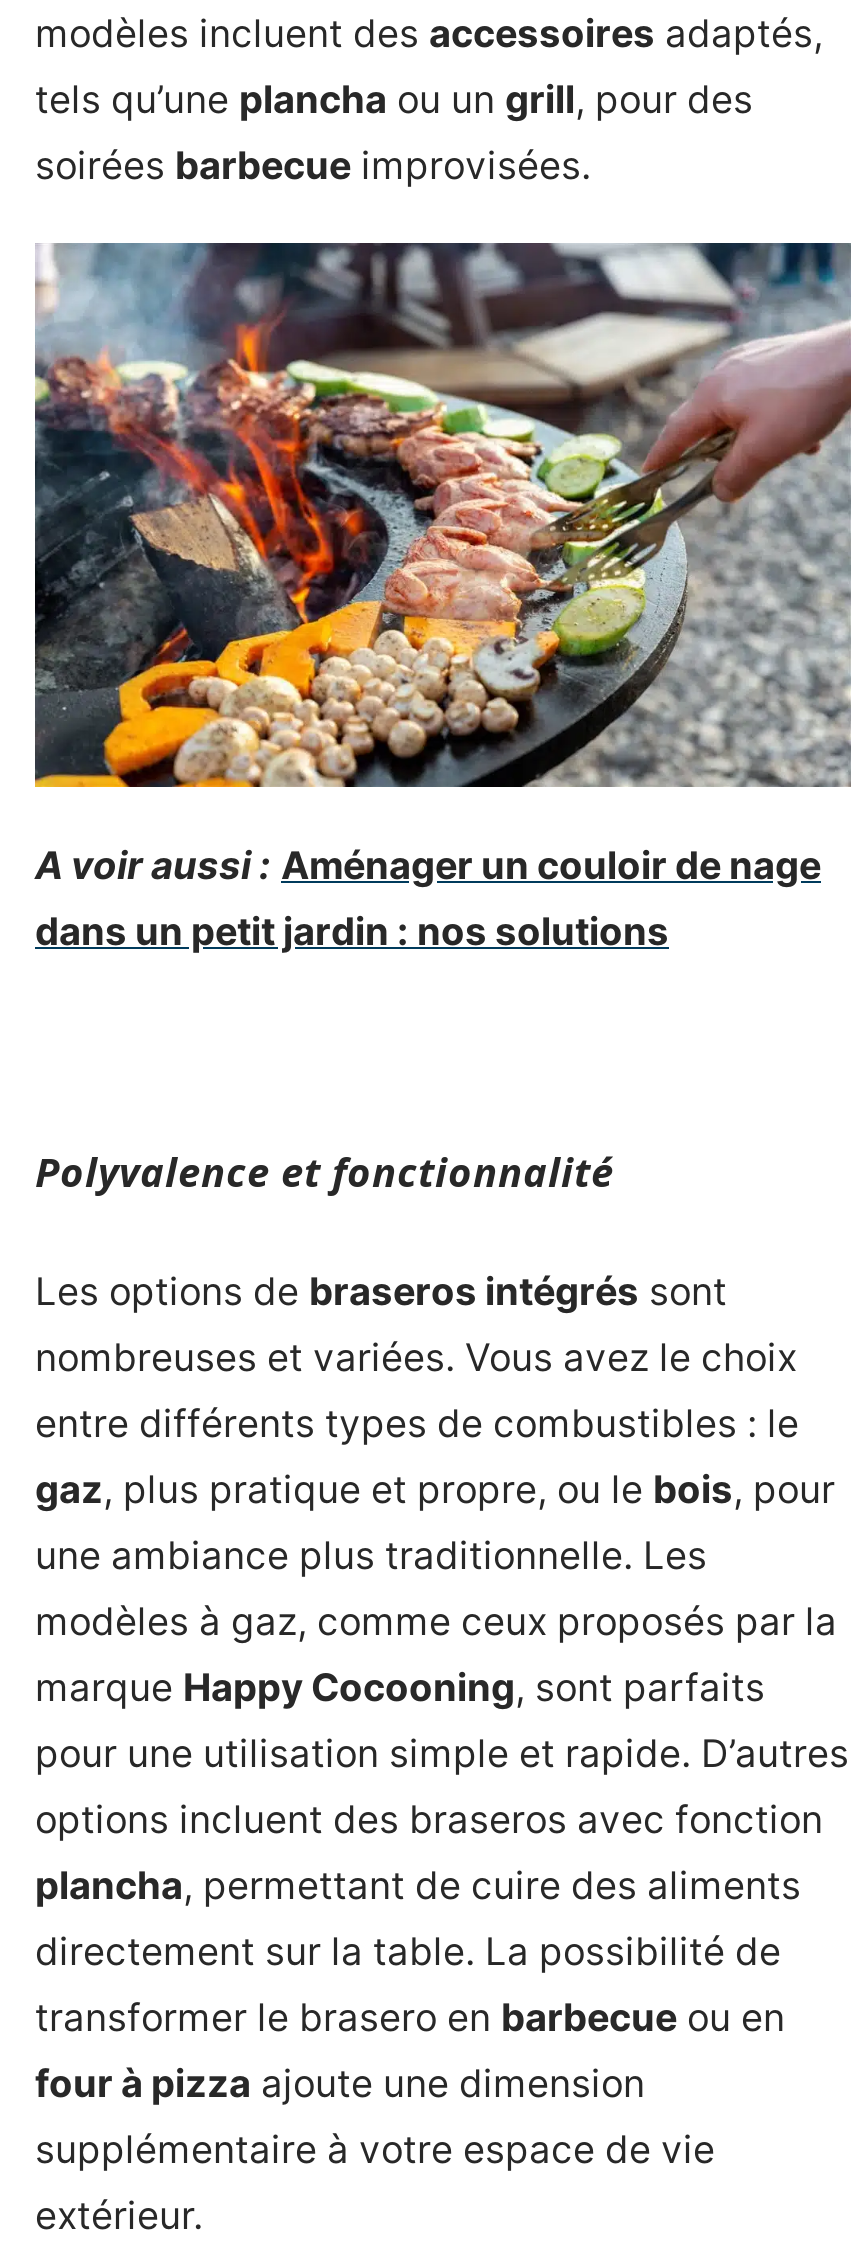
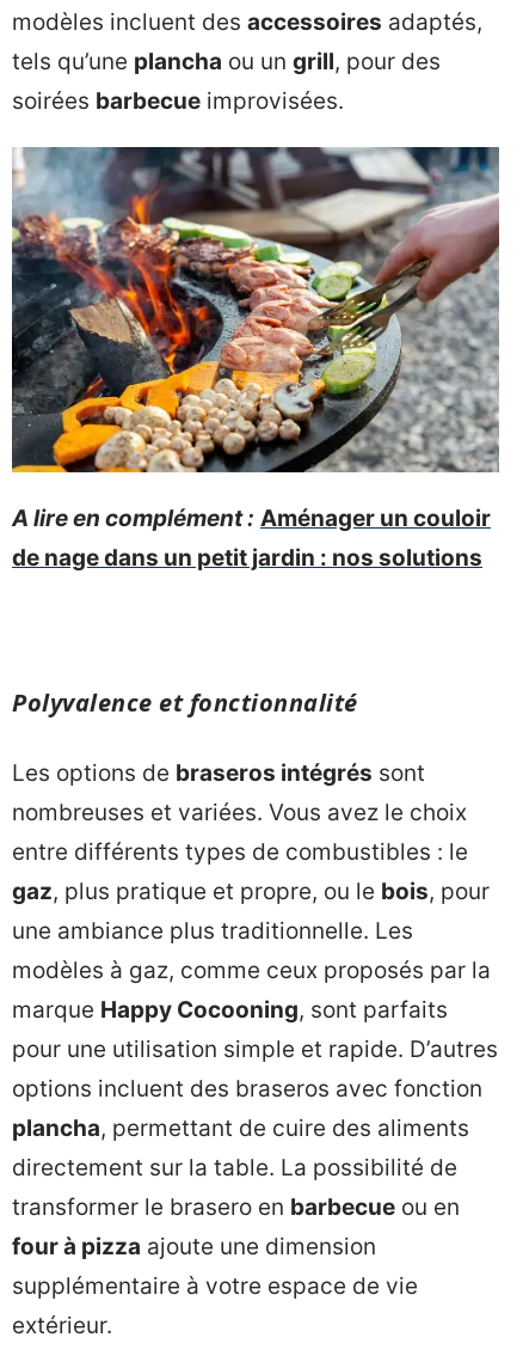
- A voir aussi : Aménager un couloir de nage
- dans un petit jardin : nos solutions
+ A lire en complément : Aménager un couloir
+ de nage dans un petit jardin : nos solutions
